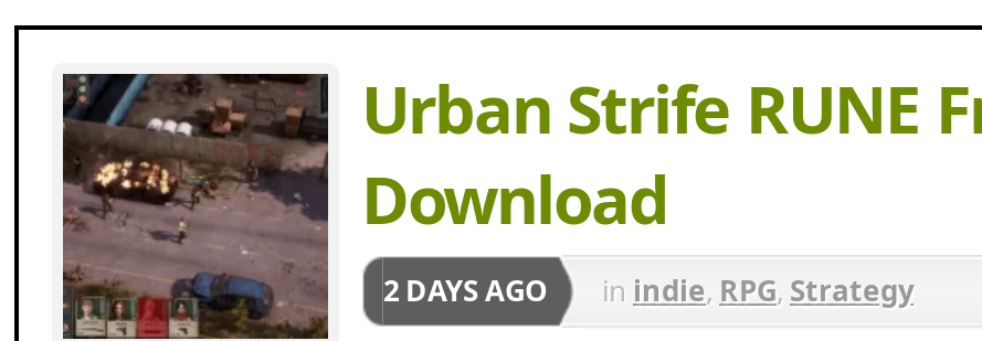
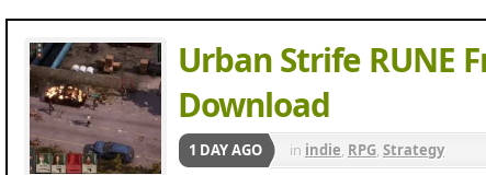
- 2 DAYS AGO in indie, RPG, Strategy
+ 1 DAY AGO in indie, RPG, Strategy
